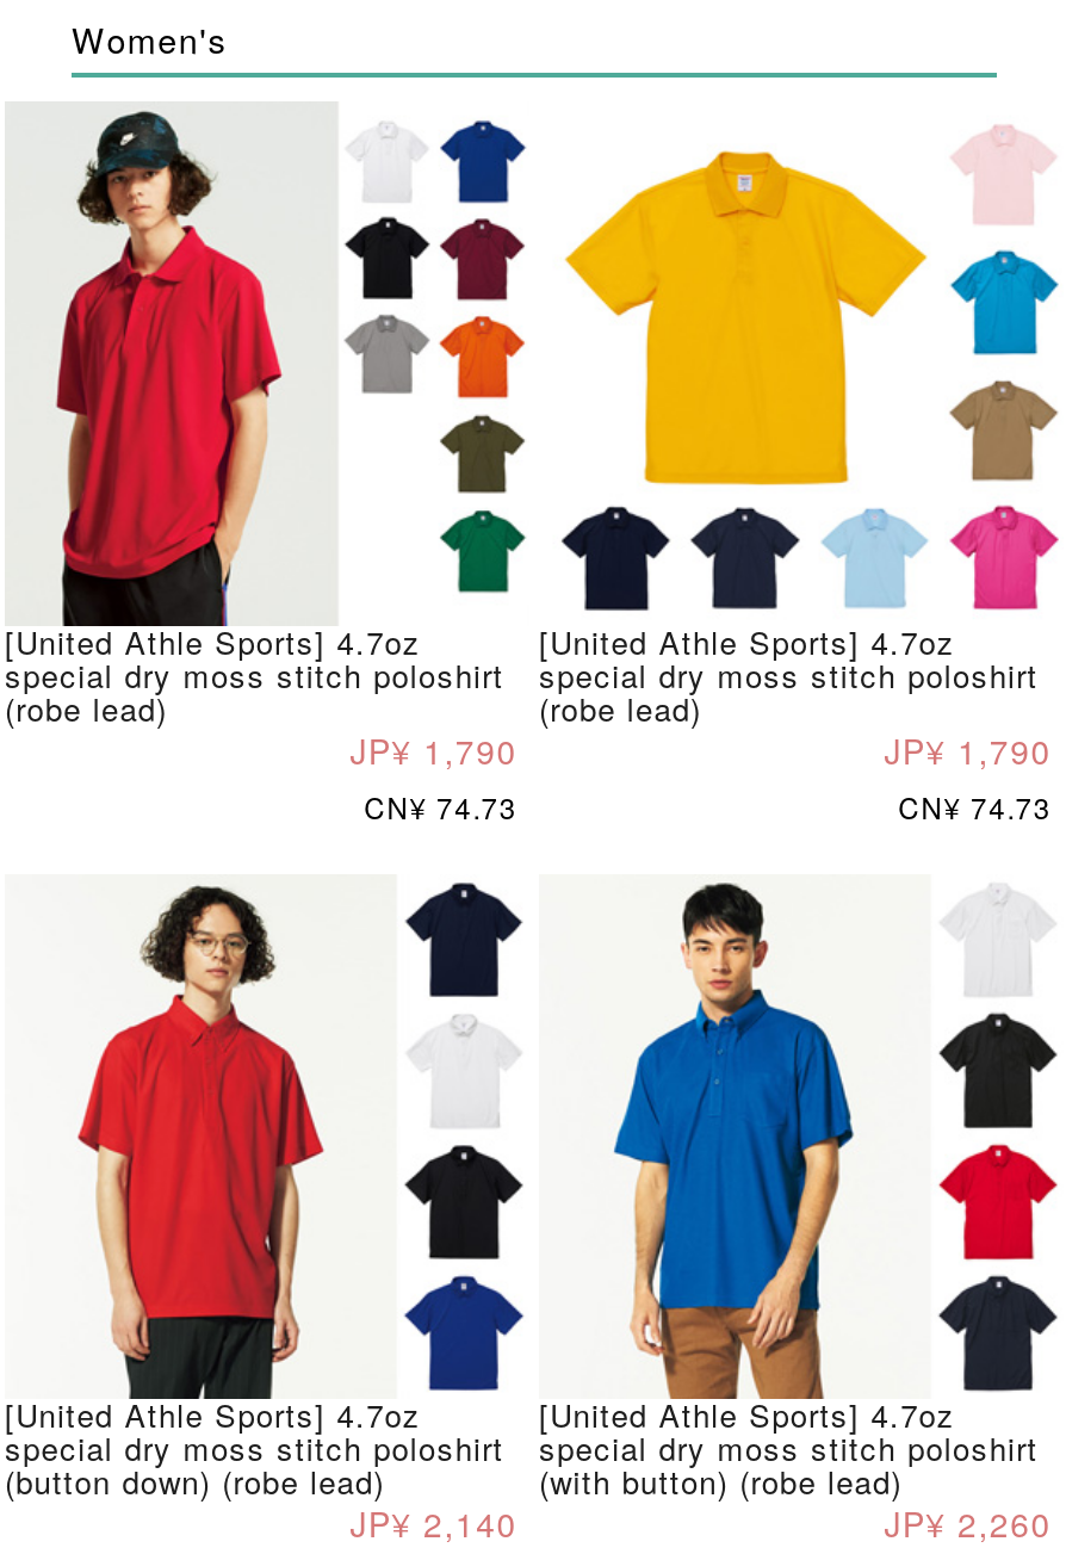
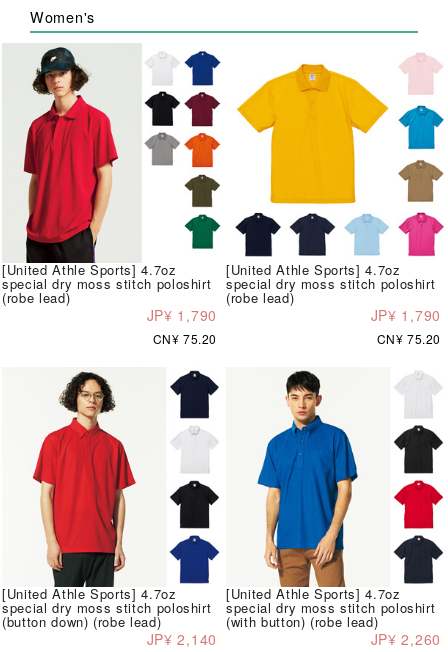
- CN¥ 74.73
+ CN¥ 75.20

- CN¥ 74.73
+ CN¥ 75.20
